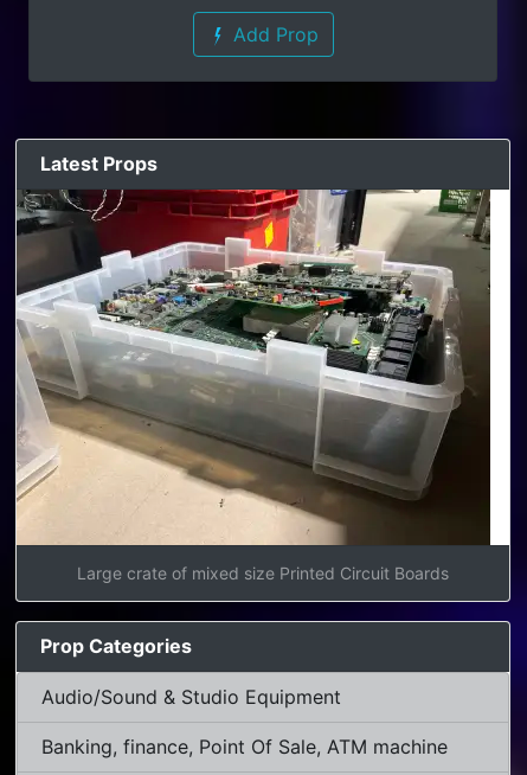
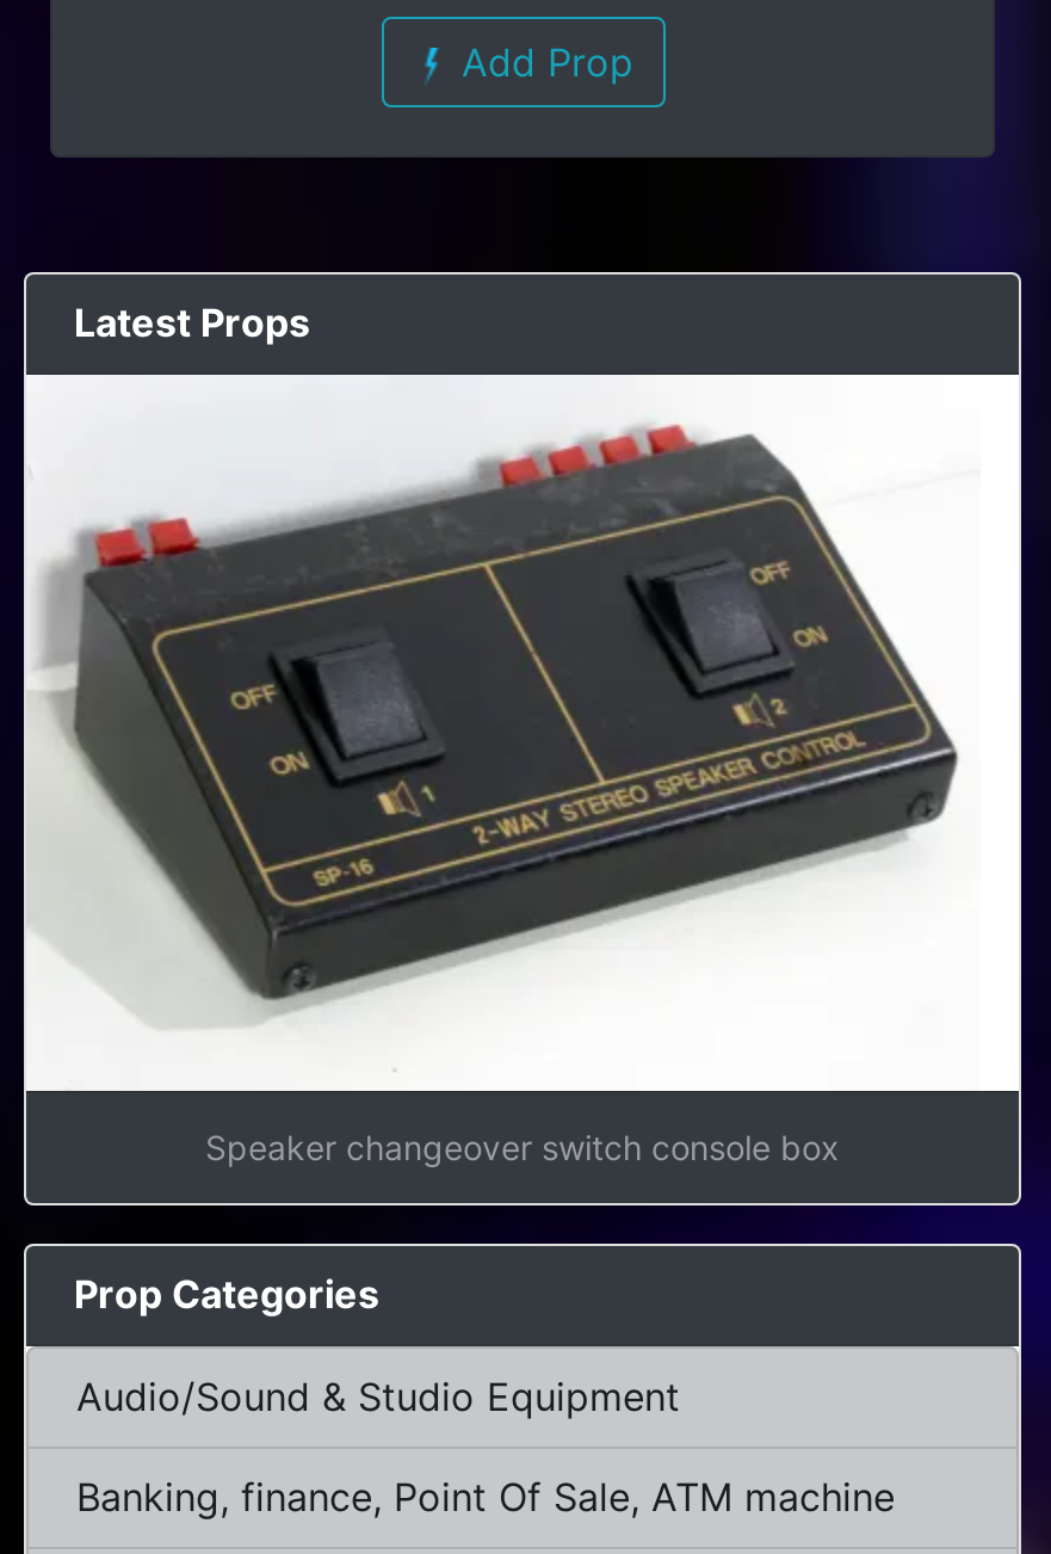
- [image]
- Large crate of mixed size Printed Circuit Boards
+ [image]
+ Speaker changeover switch console box
